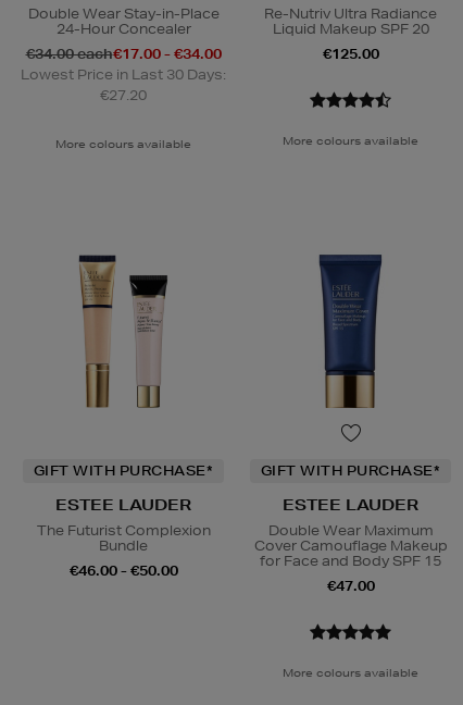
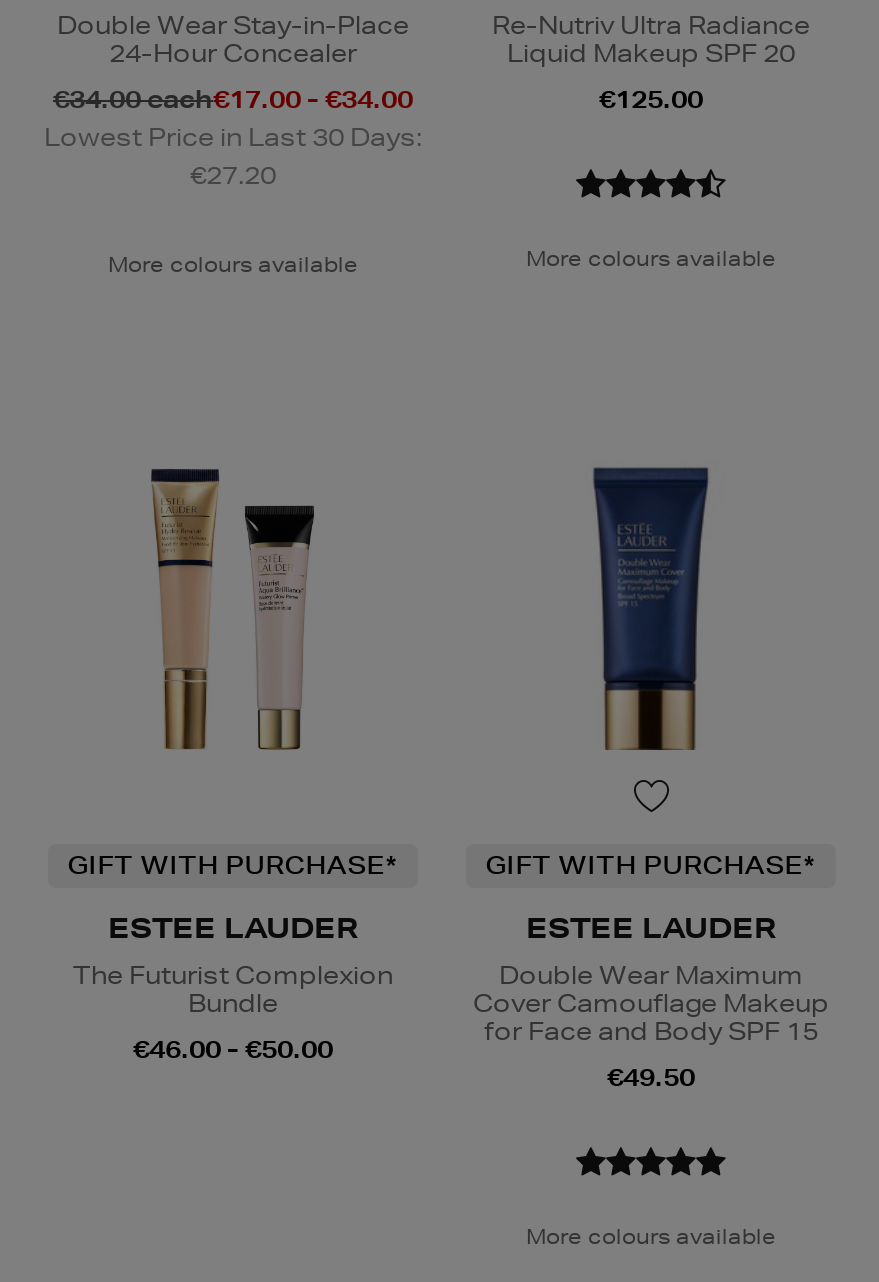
- €47.00
+ €49.50
